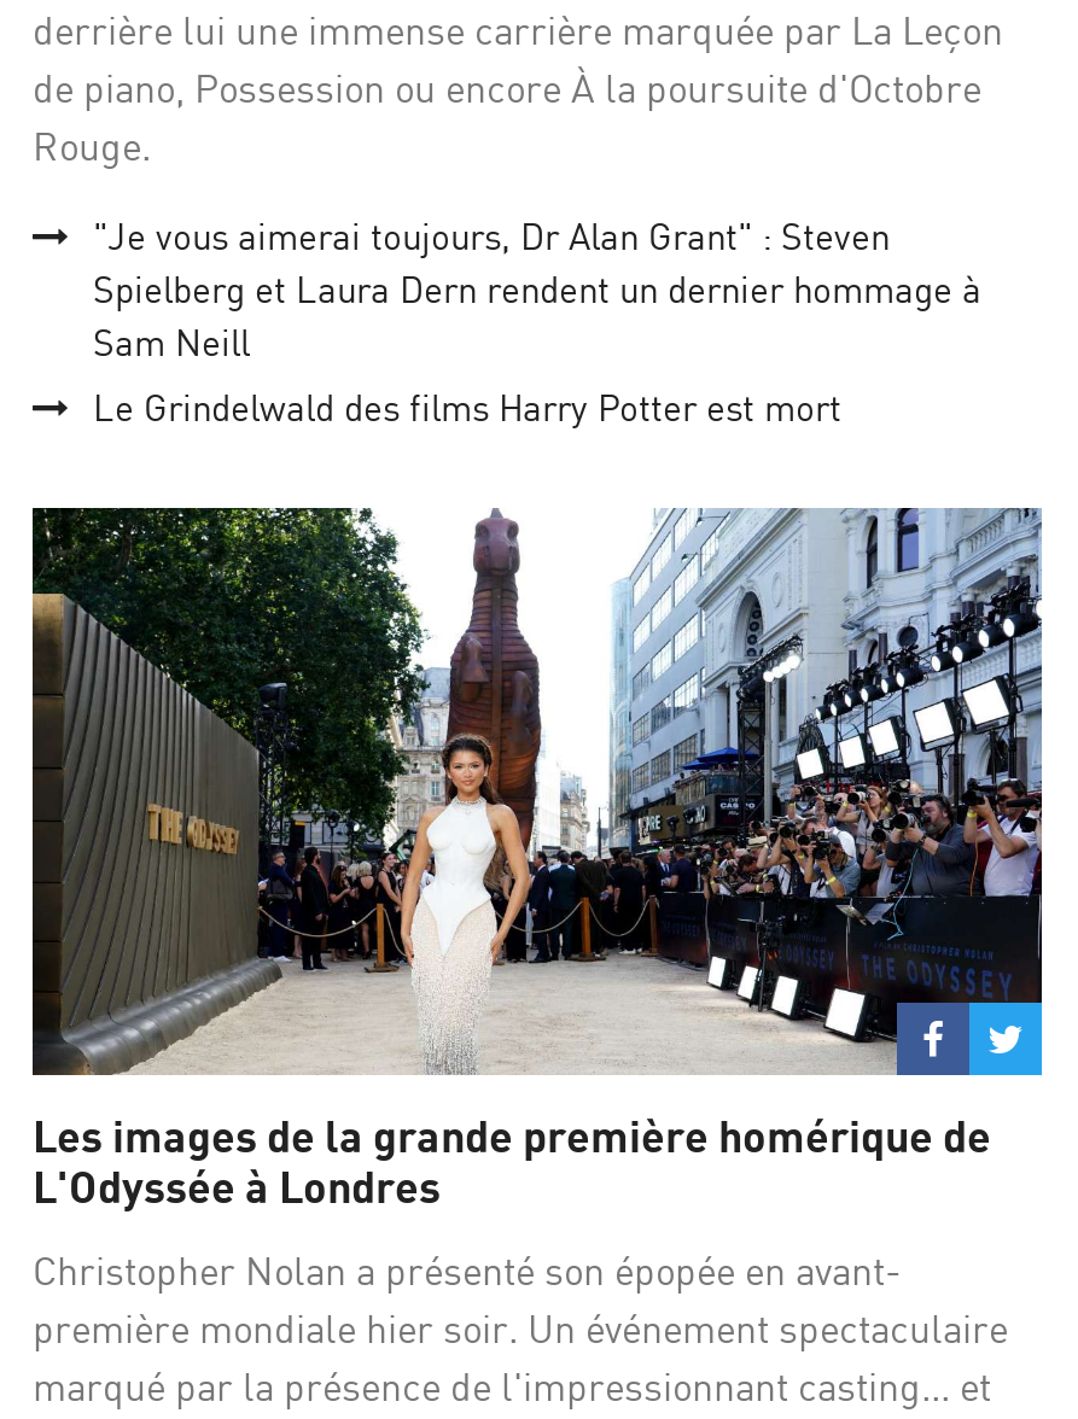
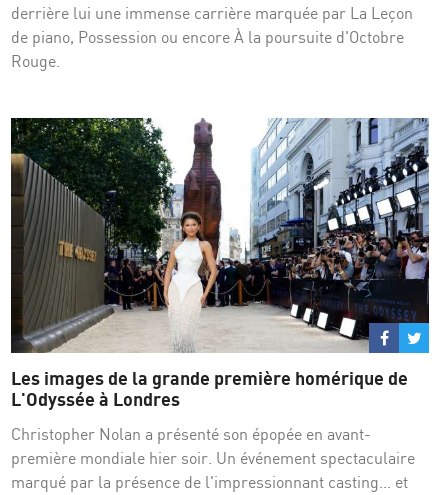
- "Je vous aimerai toujours, Dr Alan Grant" : Steven
- Spielberg et Laura Dern rendent un dernier hommage à
- Sam Neill
- Le Grindelwald des films Harry Potter est mort
